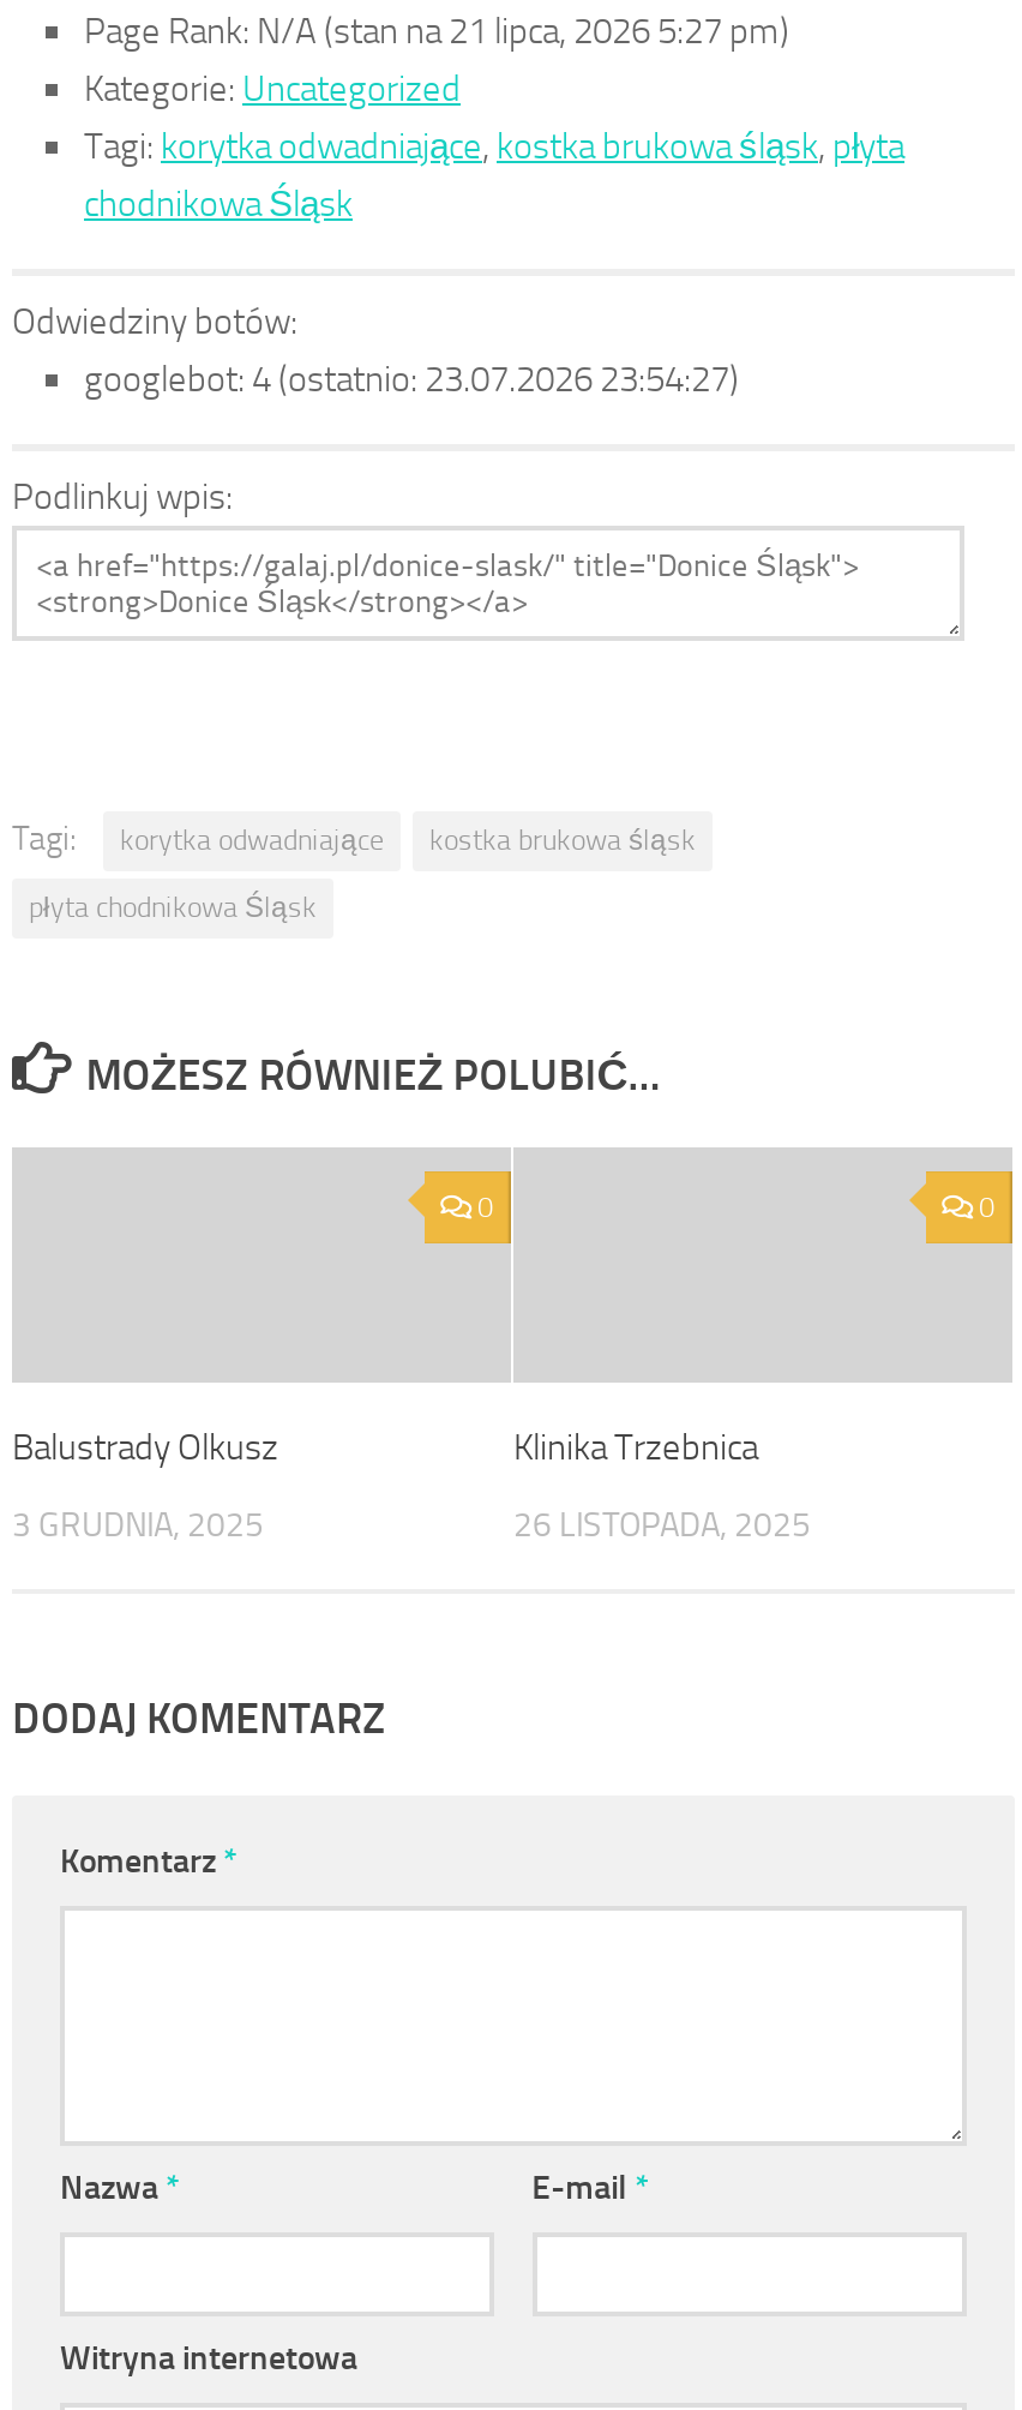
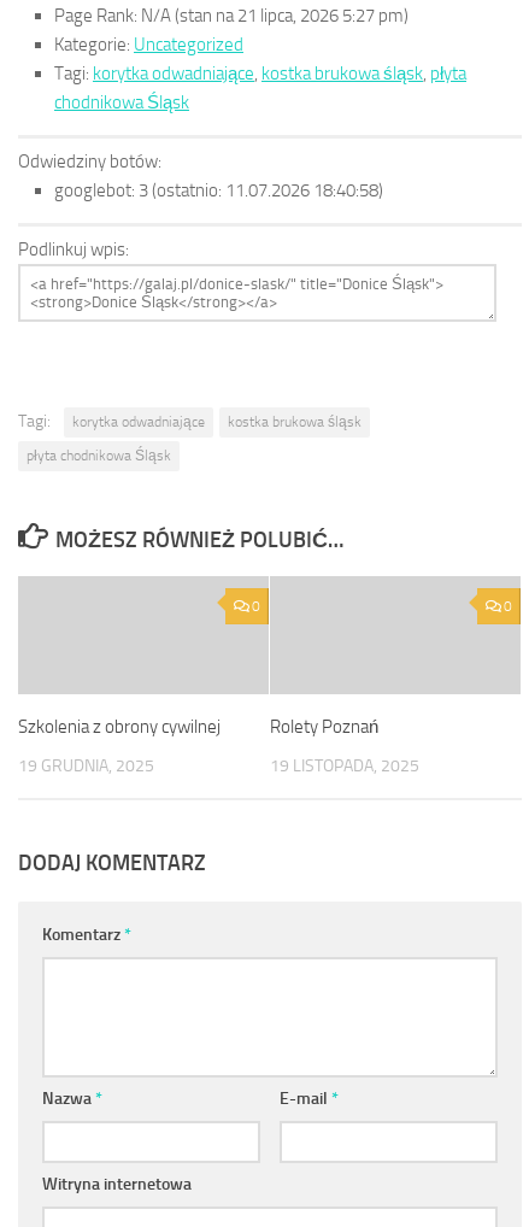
- googlebot: 4 (ostatnio: 23.07.2026 23:54:27)
+ googlebot: 3 (ostatnio: 11.07.2026 18:40:58)

- Balustrady Olkusz
+ Szkolenia z obrony cywilnej

- Klinika Trzebnica
+ Rolety Poznań

- 3 GRUDNIA, 2025
+ 19 GRUDNIA, 2025

- 26 LISTOPADA, 2025
+ 19 LISTOPADA, 2025
